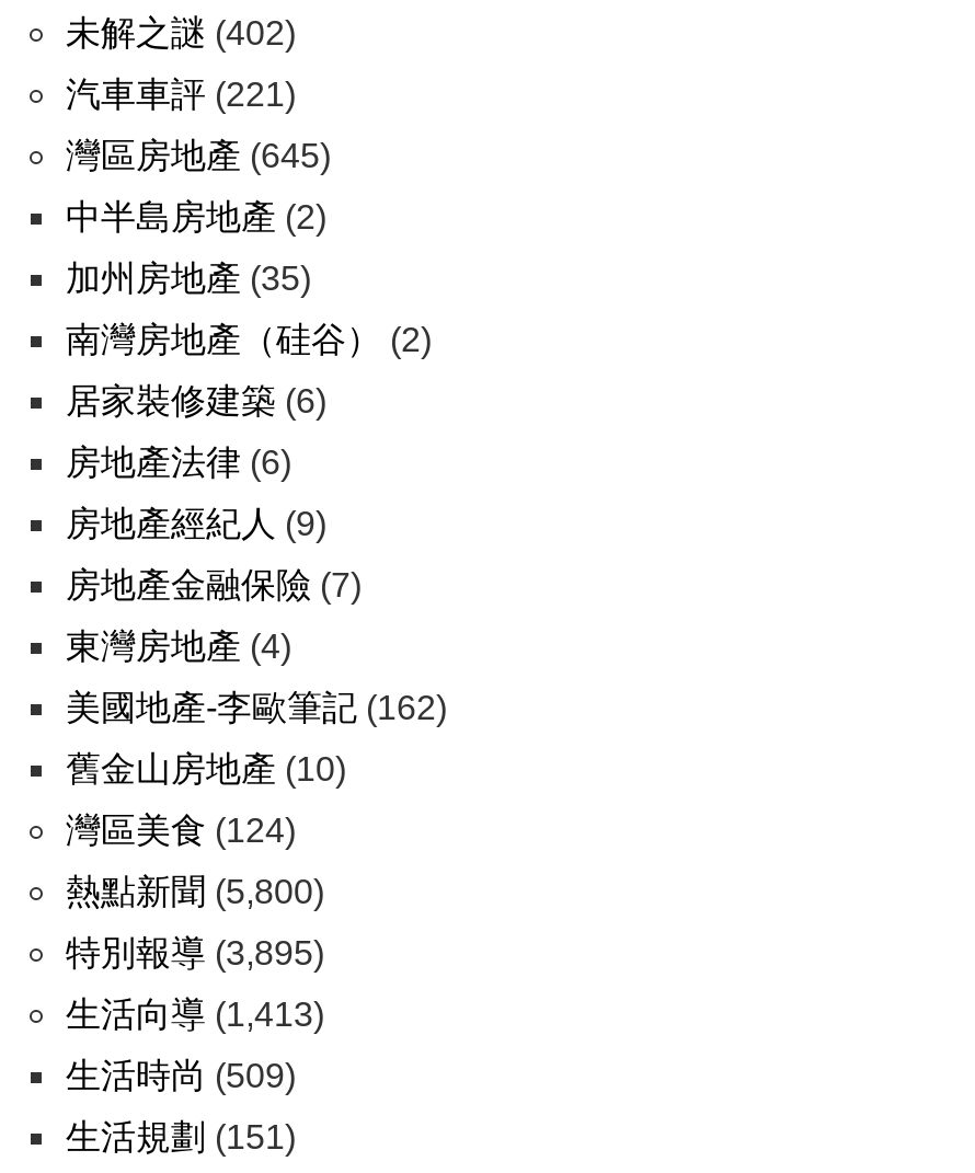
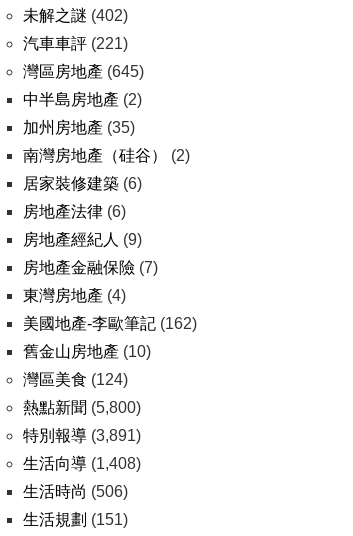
- 特別報導(3,895)
+ 特別報導(3,891)

- 生活向導(1,413)
+ 生活向導(1,408)

- 生活時尚(509)
+ 生活時尚(506)
